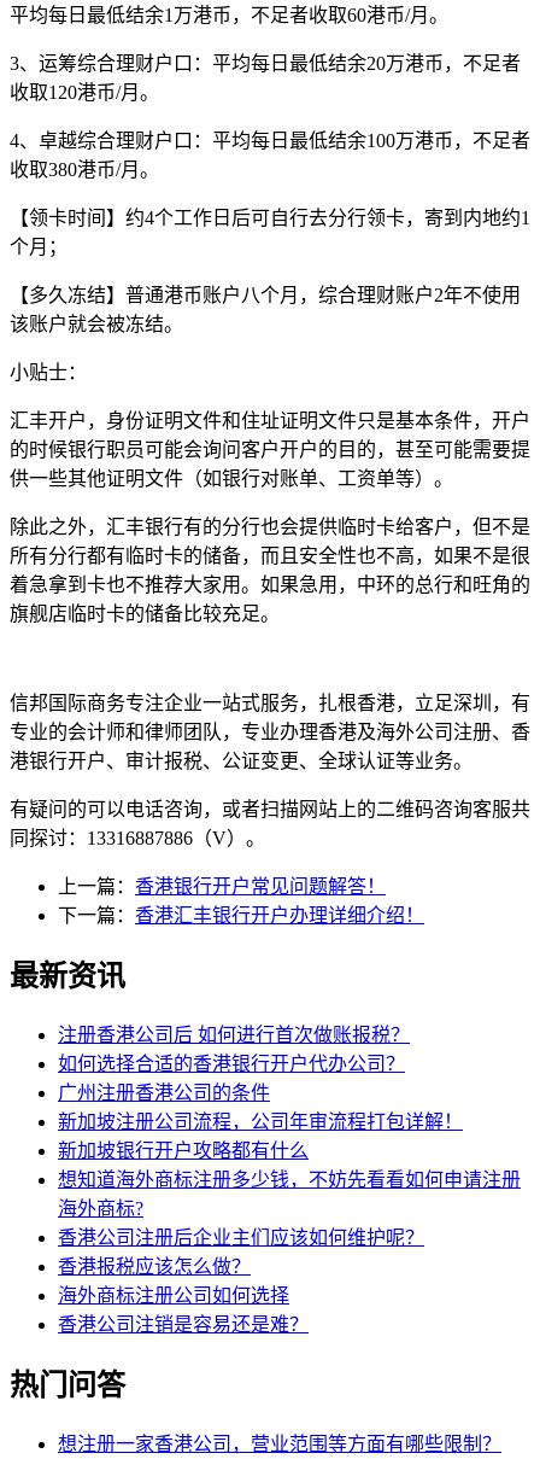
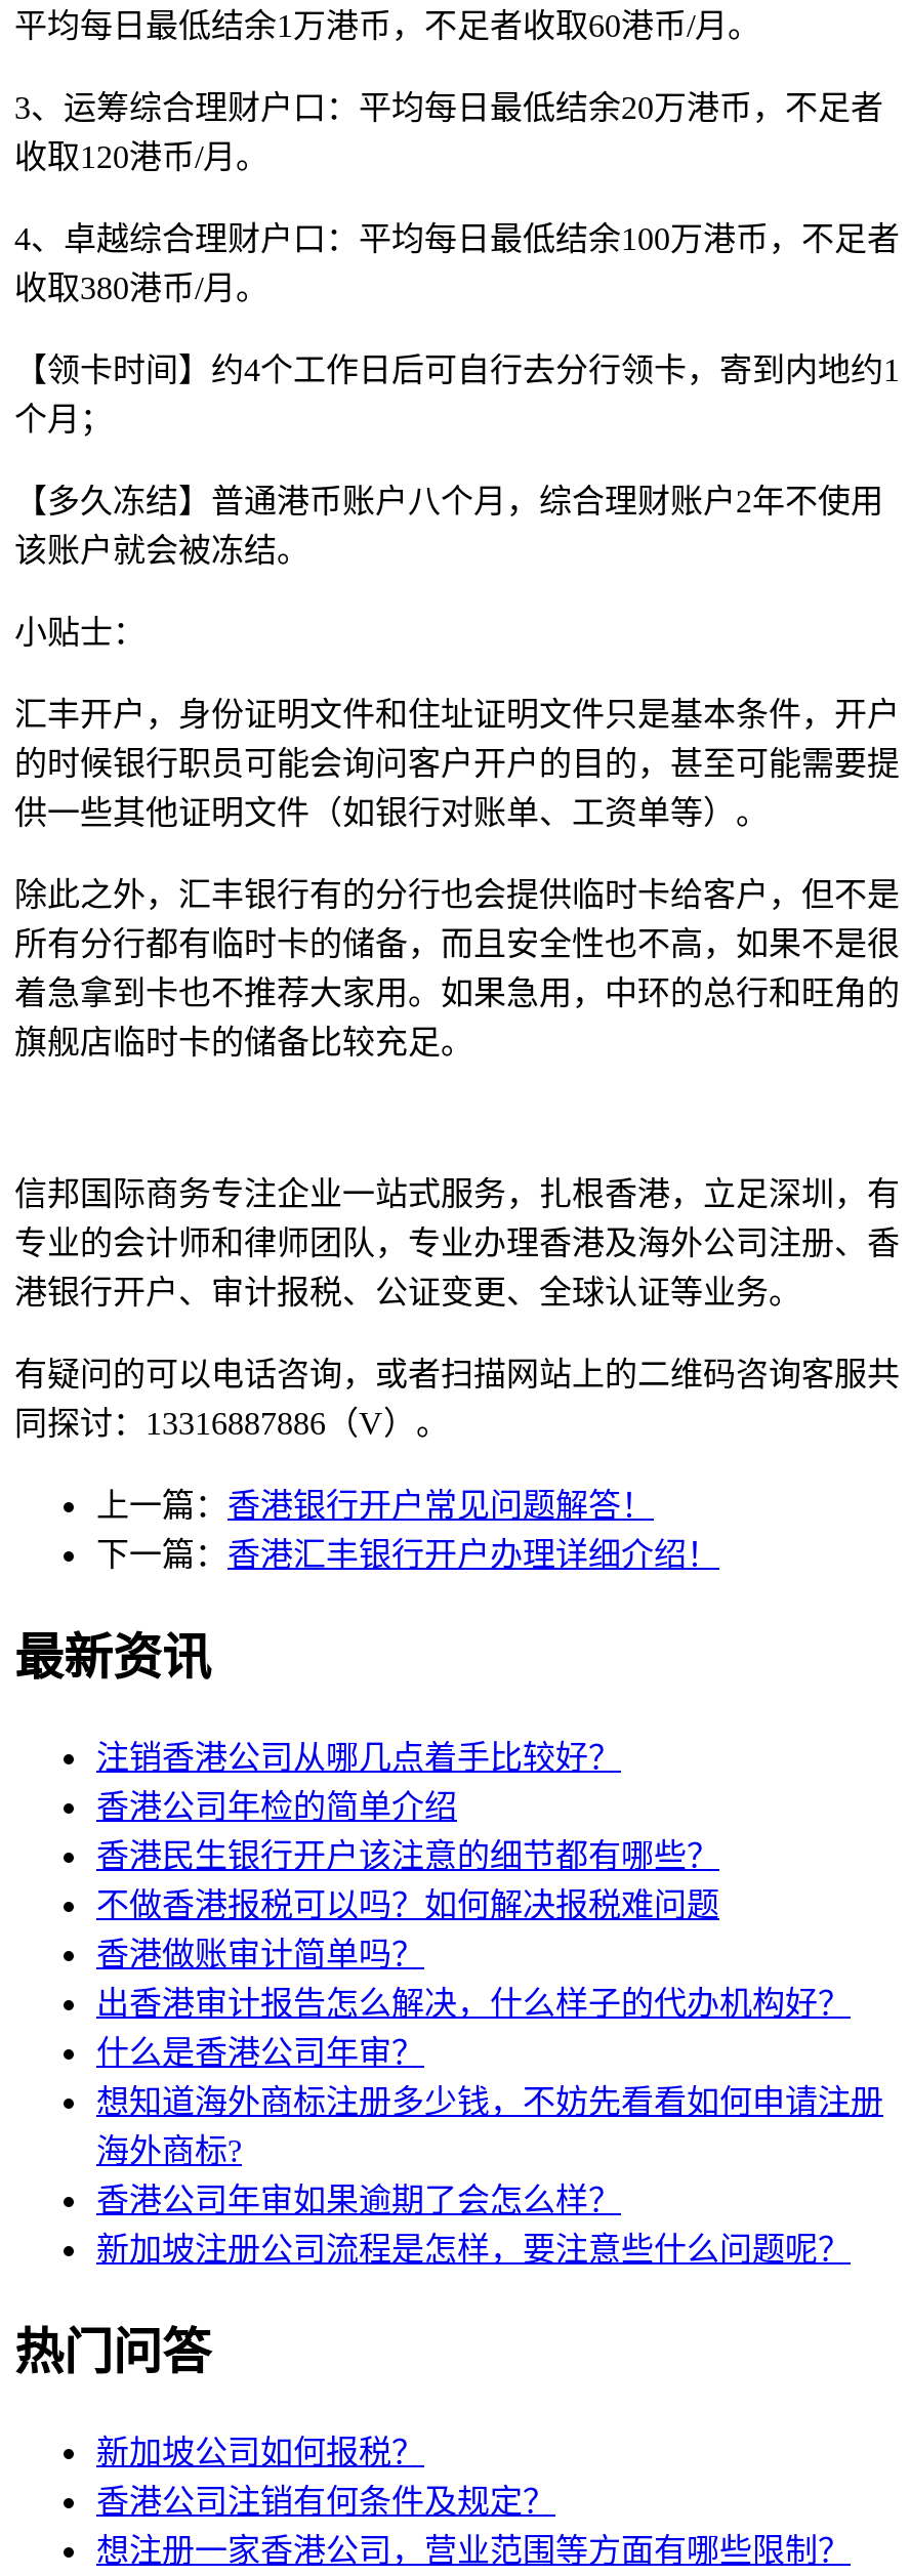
- 注册香港公司后 如何进行首次做账报税？
- 如何选择合适的香港银行开户代办公司？
- 广州注册香港公司的条件
- 新加坡注册公司流程，公司年审流程打包详解！
- 新加坡银行开户攻略都有什么
+ 注销香港公司从哪几点着手比较好？
+ 香港公司年检的简单介绍
+ 香港民生银行开户该注意的细节都有哪些？
+ 不做香港报税可以吗？如何解决报税难问题
+ 香港做账审计简单吗？
+ 出香港审计报告怎么解决，什么样子的代办机构好？
+ 什么是香港公司年审？

- 香港公司注册后企业主们应该如何维护呢？
- 香港报税应该怎么做？
- 海外商标注册公司如何选择
- 香港公司注销是容易还是难？
+ 香港公司年审如果逾期了会怎么样？
+ 新加坡注册公司流程是怎样，要注意些什么问题呢？

+ 新加坡公司如何报税？
+ 香港公司注销有何条件及规定？
